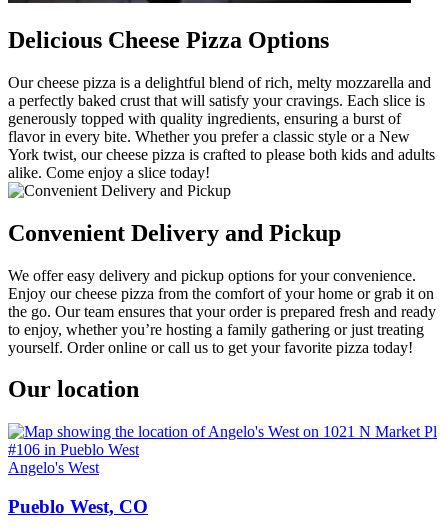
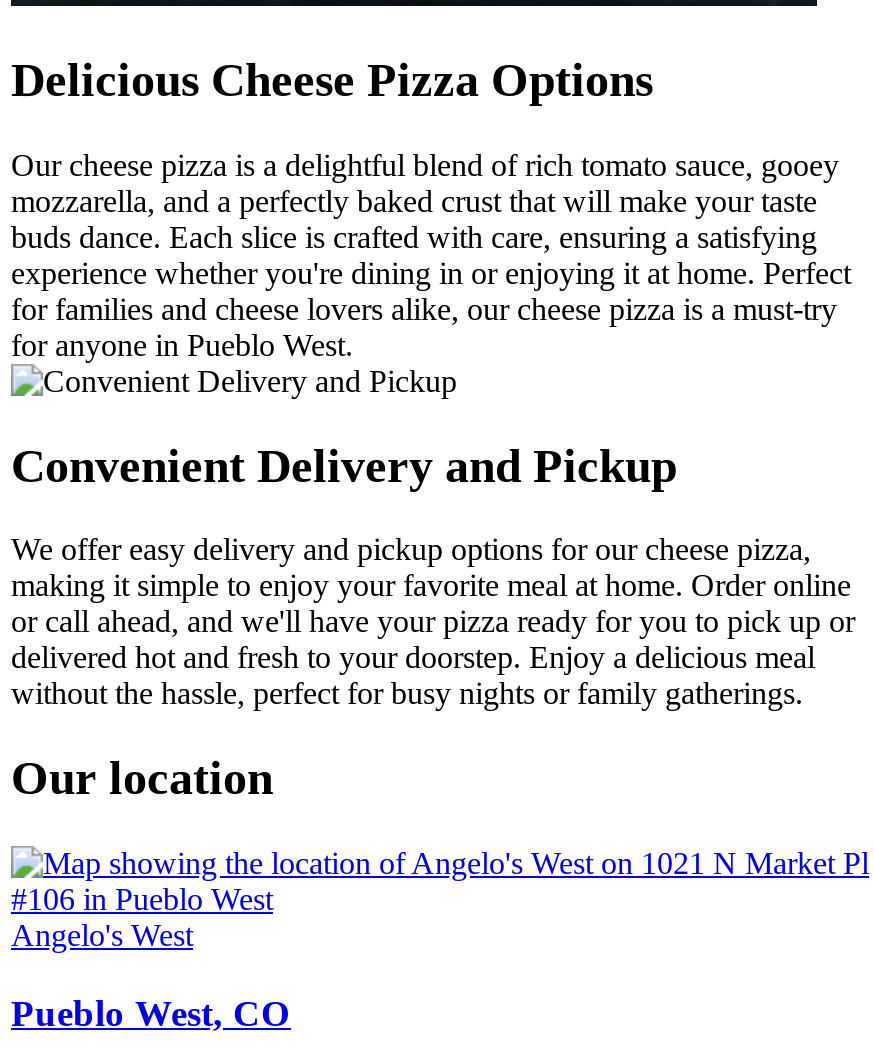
- Our cheese pizza is a delightful blend of rich, melty mozzarella and
- a perfectly baked crust that will satisfy your cravings. Each slice is
- generously topped with quality ingredients, ensuring a burst of
- flavor in every bite. Whether you prefer a classic style or a New
- York twist, our cheese pizza is crafted to please both kids and adults
- alike. Come enjoy a slice today!
+ Our cheese pizza is a delightful blend of rich tomato sauce, gooey
+ mozzarella, and a perfectly baked crust that will make your taste
+ buds dance. Each slice is crafted with care, ensuring a satisfying
+ experience whether you're dining in or enjoying it at home. Perfect
+ for families and cheese lovers alike, our cheese pizza is a must-try
+ for anyone in Pueblo West.

- We offer easy delivery and pickup options for your convenience.
- Enjoy our cheese pizza from the comfort of your home or grab it on
- the go. Our team ensures that your order is prepared fresh and ready
- to enjoy, whether you’re hosting a family gathering or just treating
- yourself. Order online or call us to get your favorite pizza today!
+ We offer easy delivery and pickup options for our cheese pizza,
+ making it simple to enjoy your favorite meal at home. Order online
+ or call ahead, and we'll have your pizza ready for you to pick up or
+ delivered hot and fresh to your doorstep. Enjoy a delicious meal
+ without the hassle, perfect for busy nights or family gatherings.
